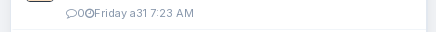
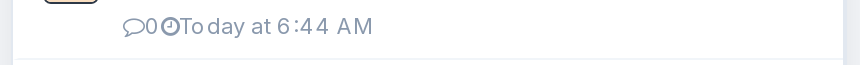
- 0 Friday a31 7:23 AM
+ 0 Today at 6:44 AM
